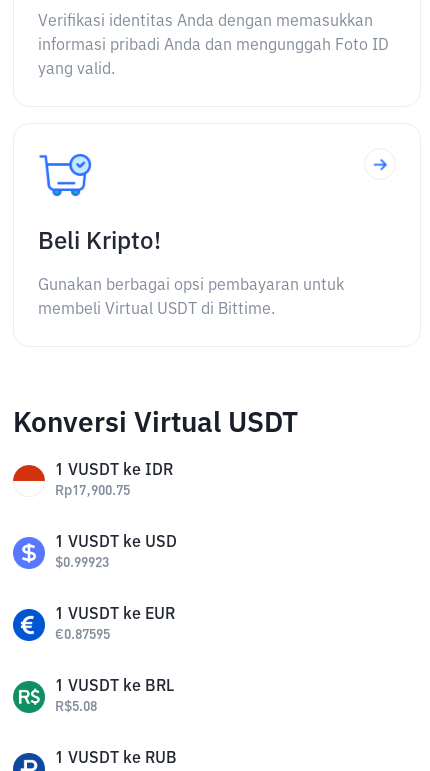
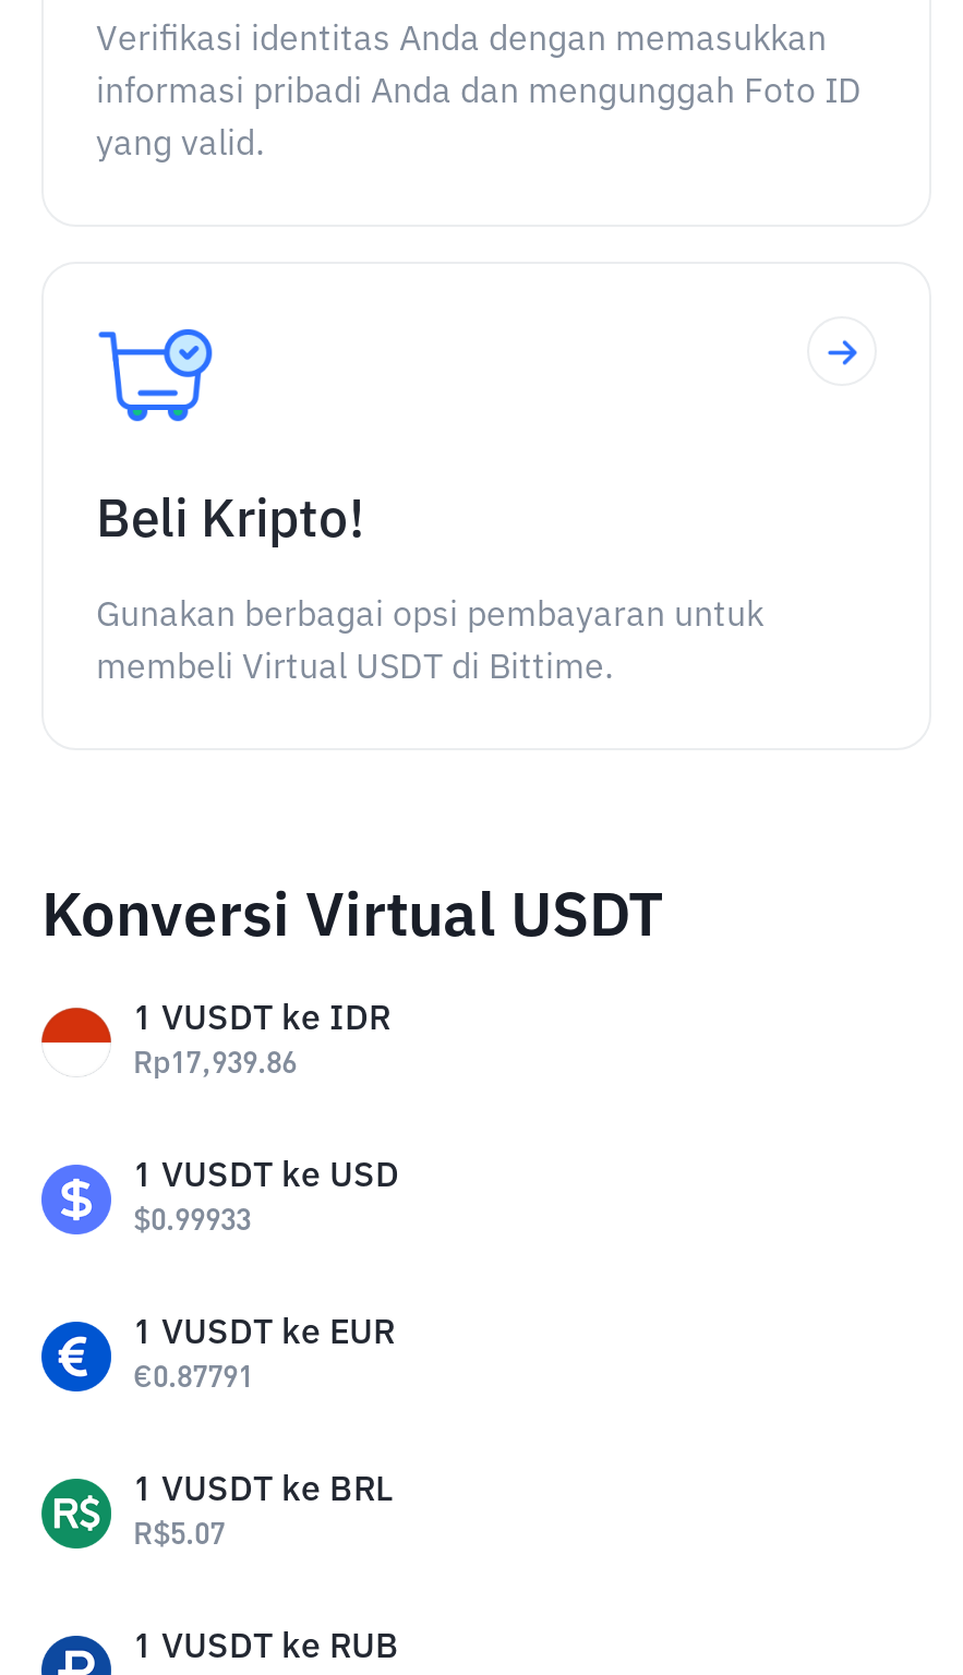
- Rp17,900.75
+ Rp17,939.86

- $0.99923
+ $0.99933

- €0.87595
+ €0.87791

- R$5.08
+ R$5.07
